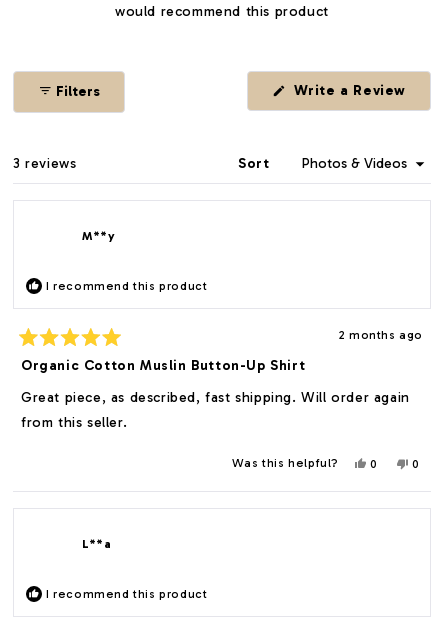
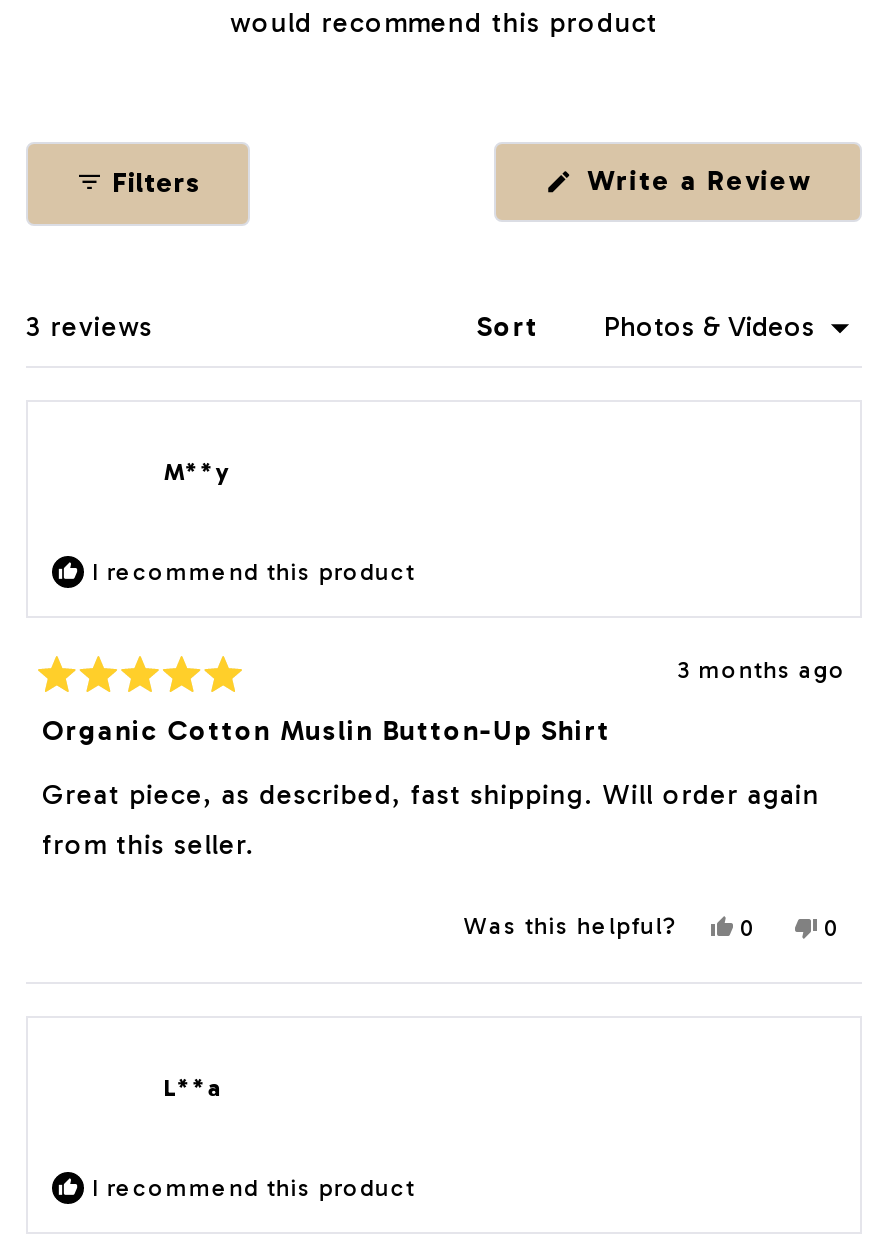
- 2 months ago
+ 3 months ago
